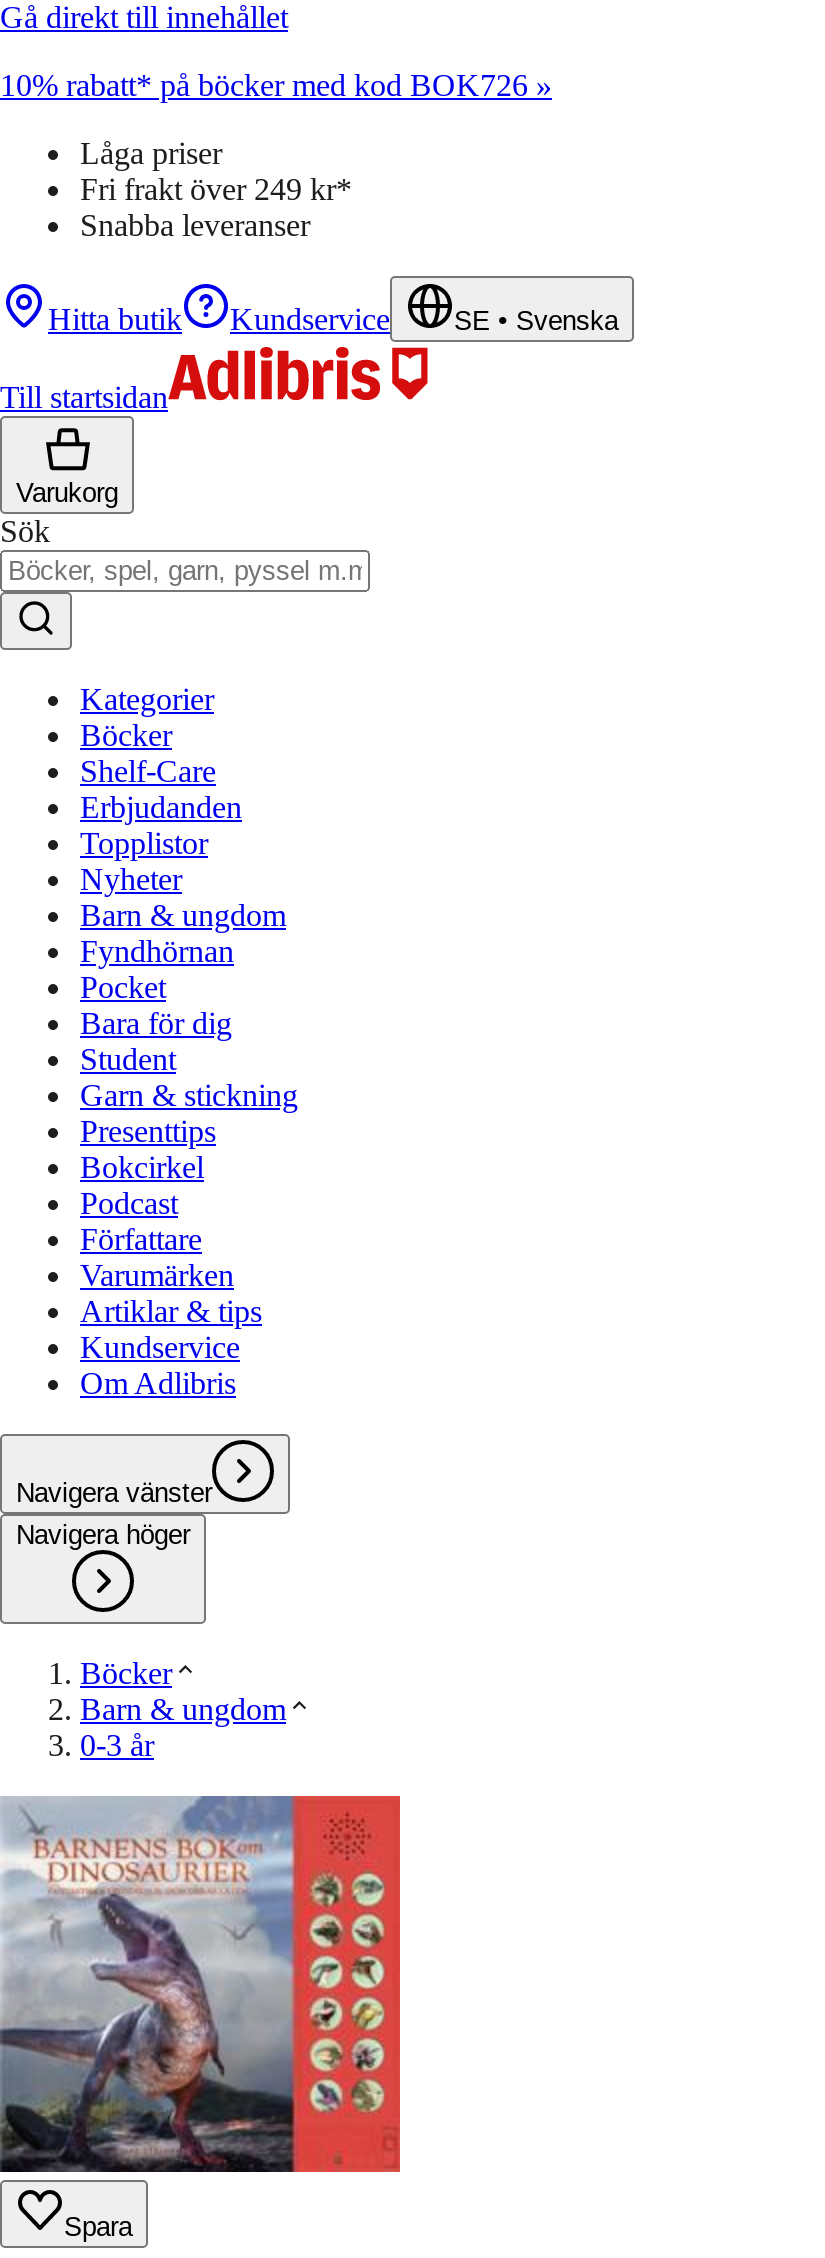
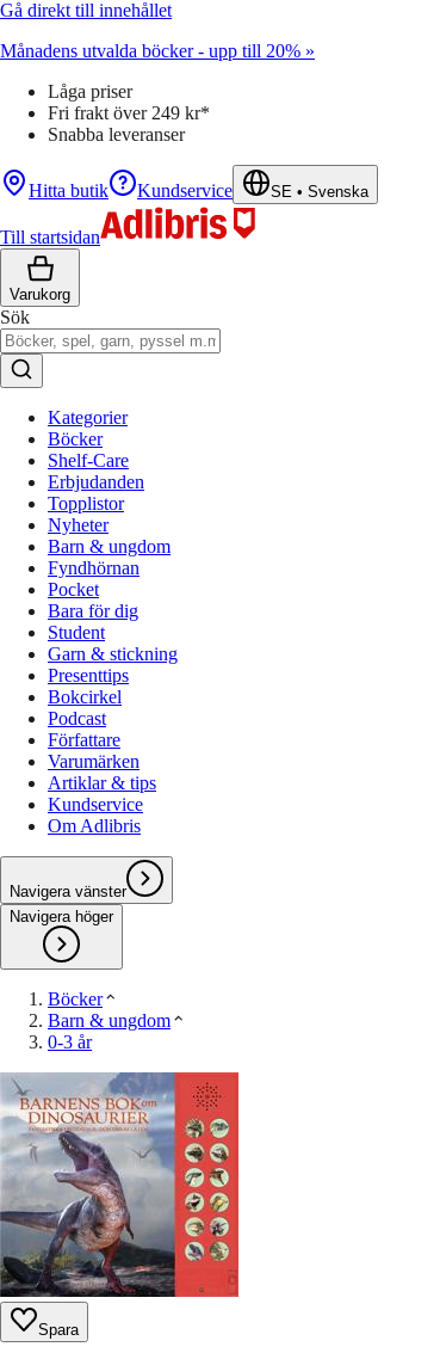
- 10% rabatt* på böcker med kod BOK726 »
+ Månadens utvalda böcker - upp till 20% »
